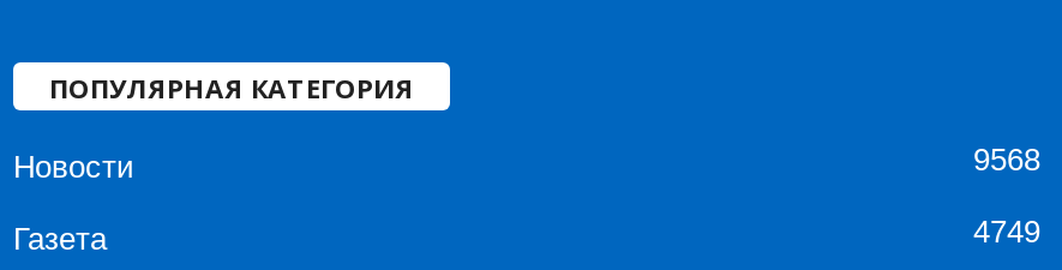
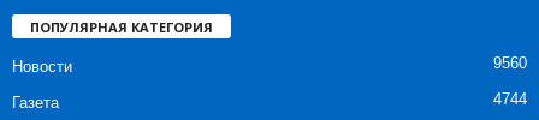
- 9568
+ 9560

- 4749
+ 4744
